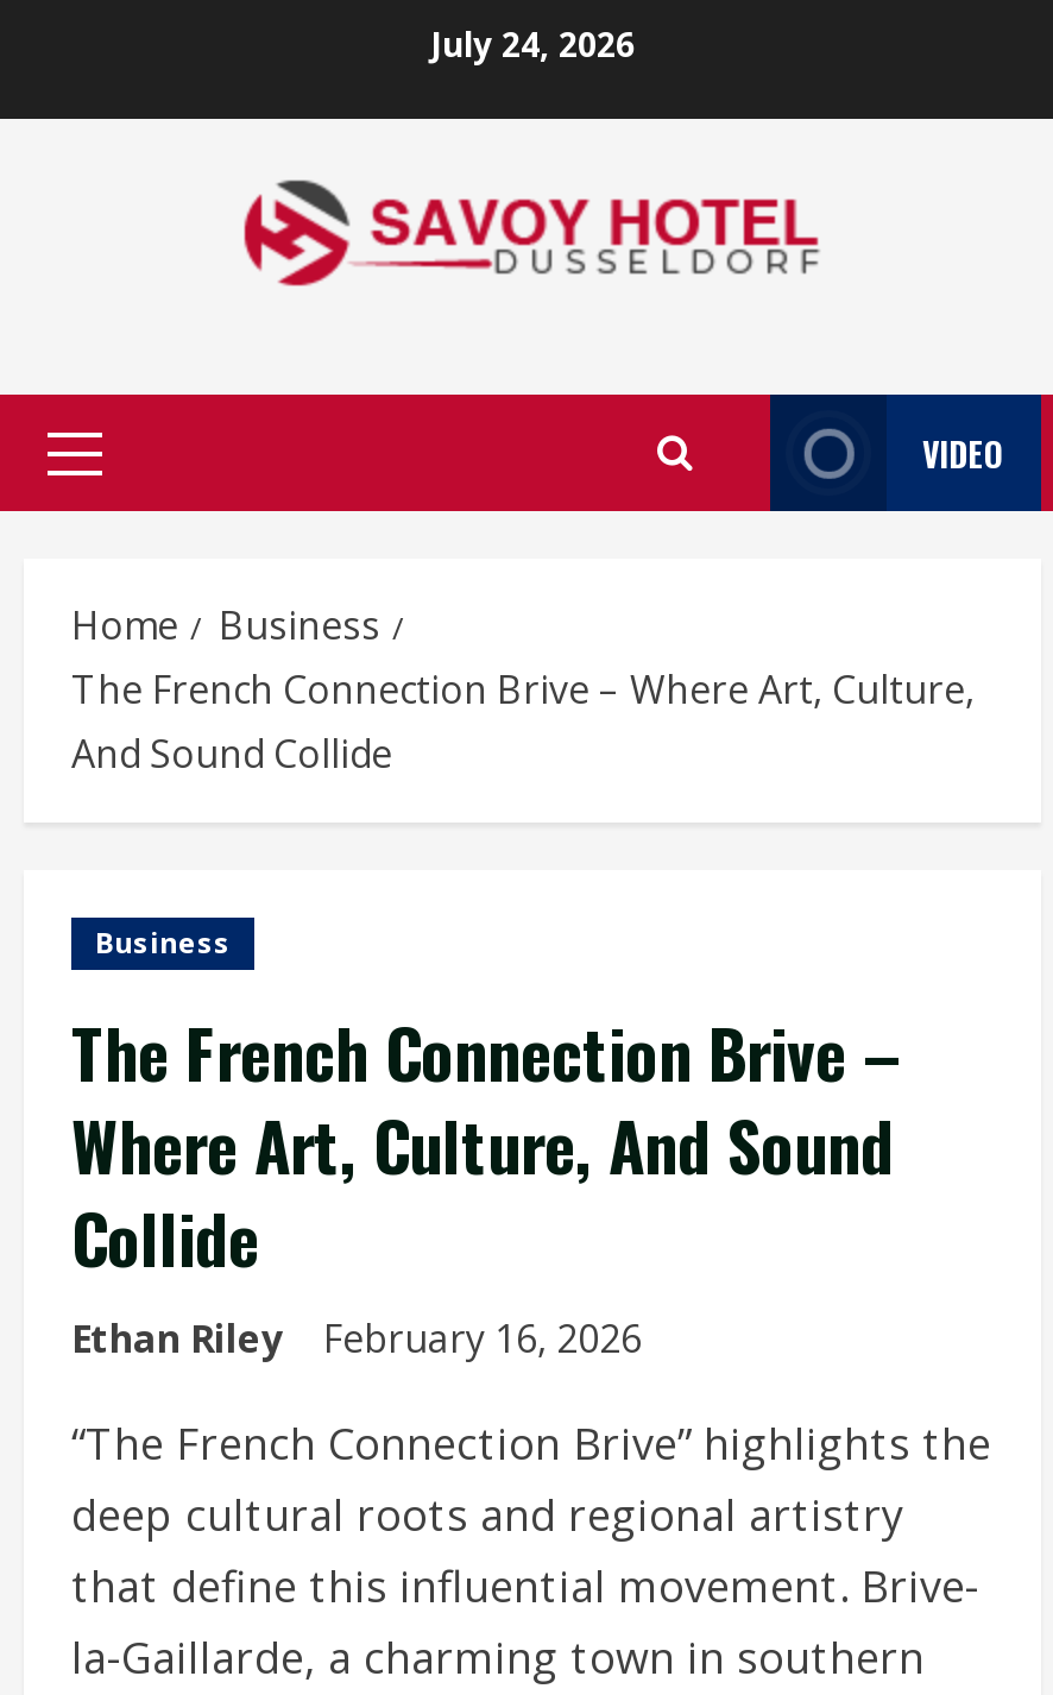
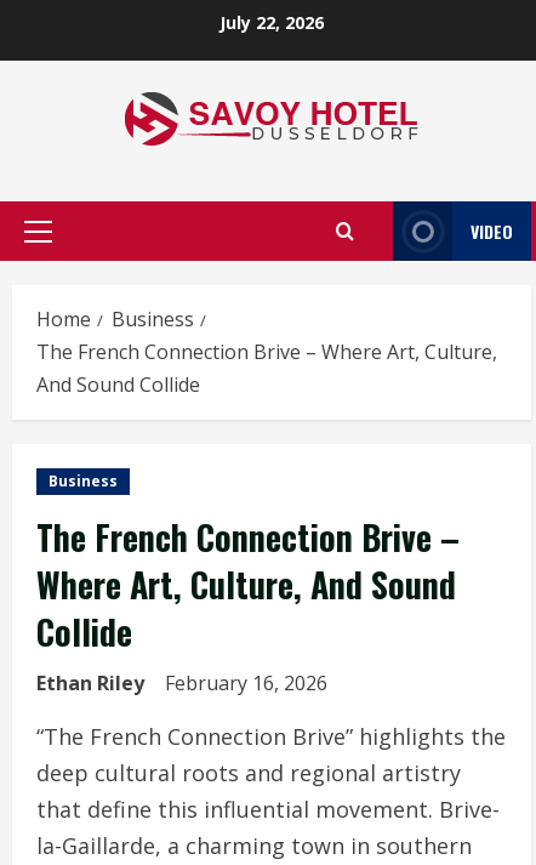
- July 24, 2026
+ July 22, 2026
